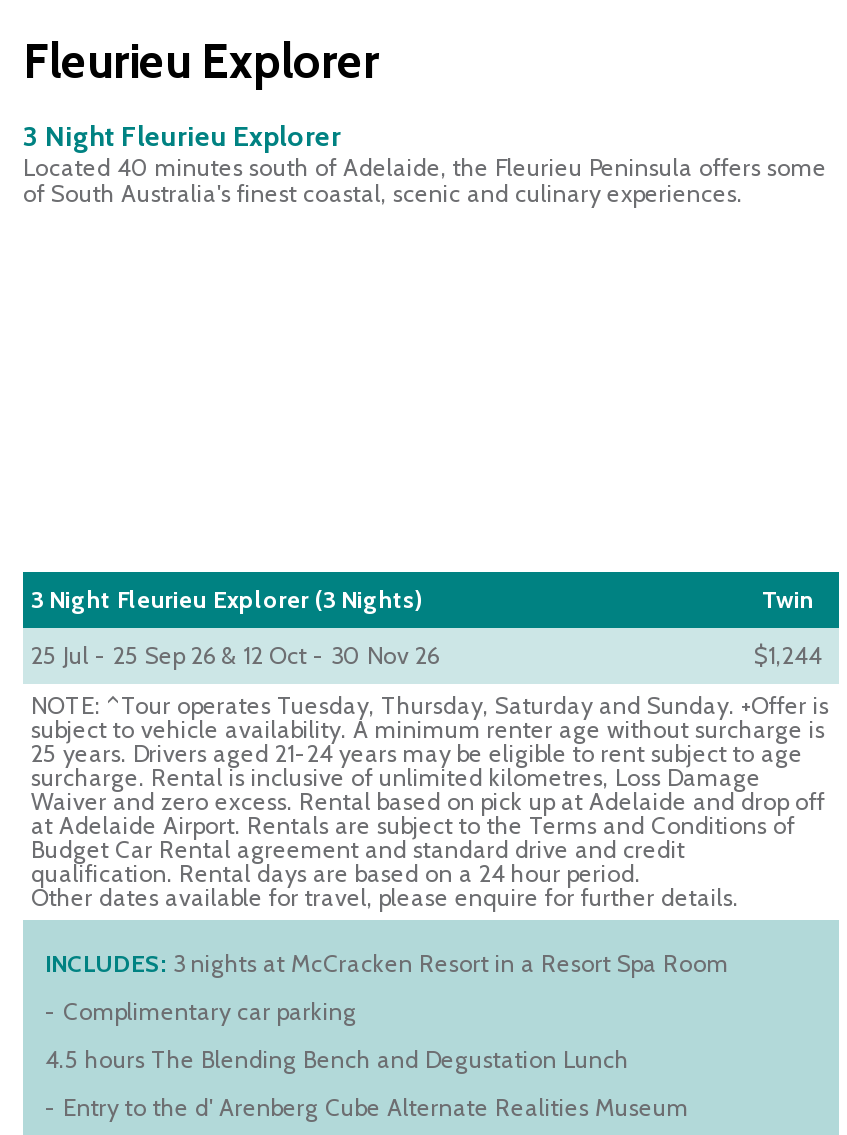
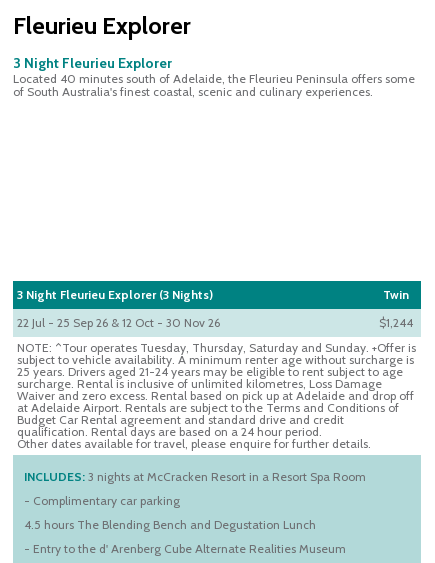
- 25 Jul - 25 Sep 26 & 12 Oct - 30 Nov 26
+ 22 Jul - 25 Sep 26 & 12 Oct - 30 Nov 26
